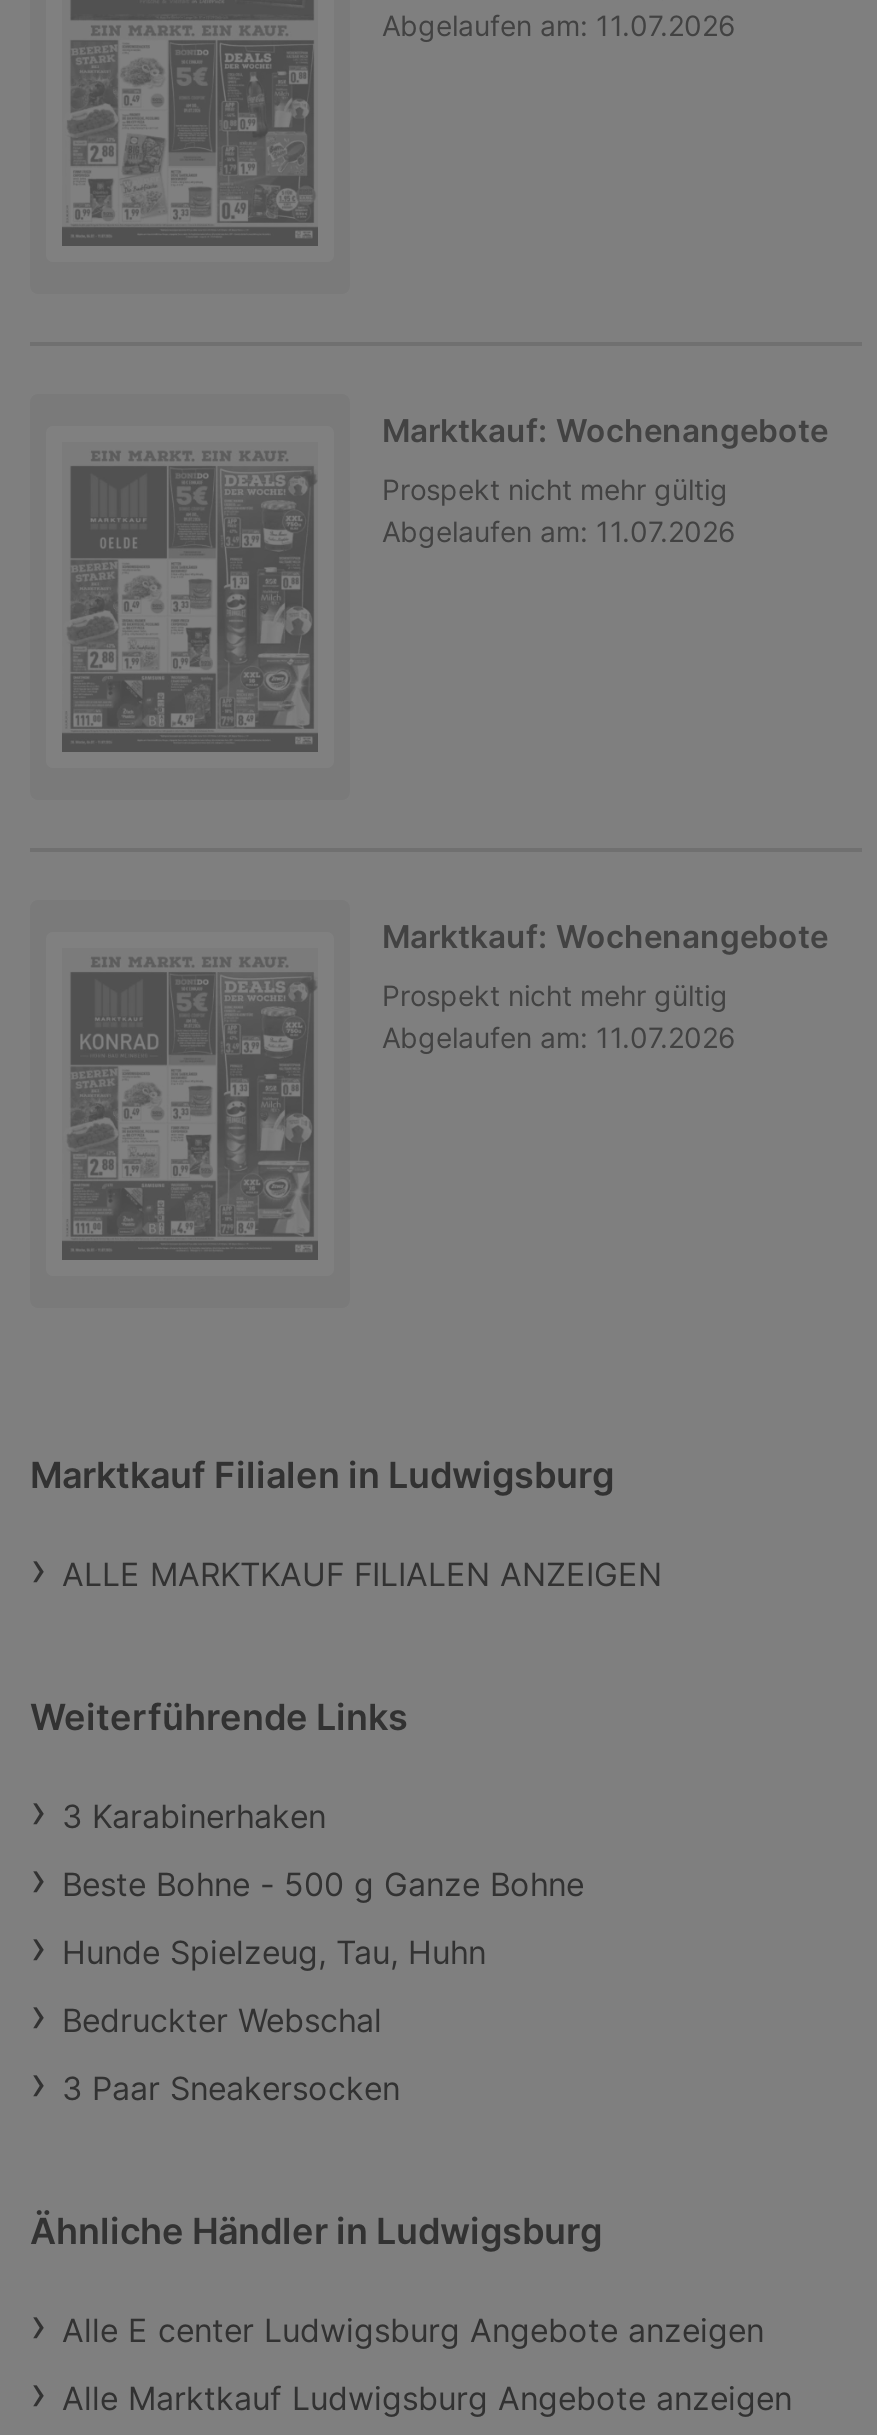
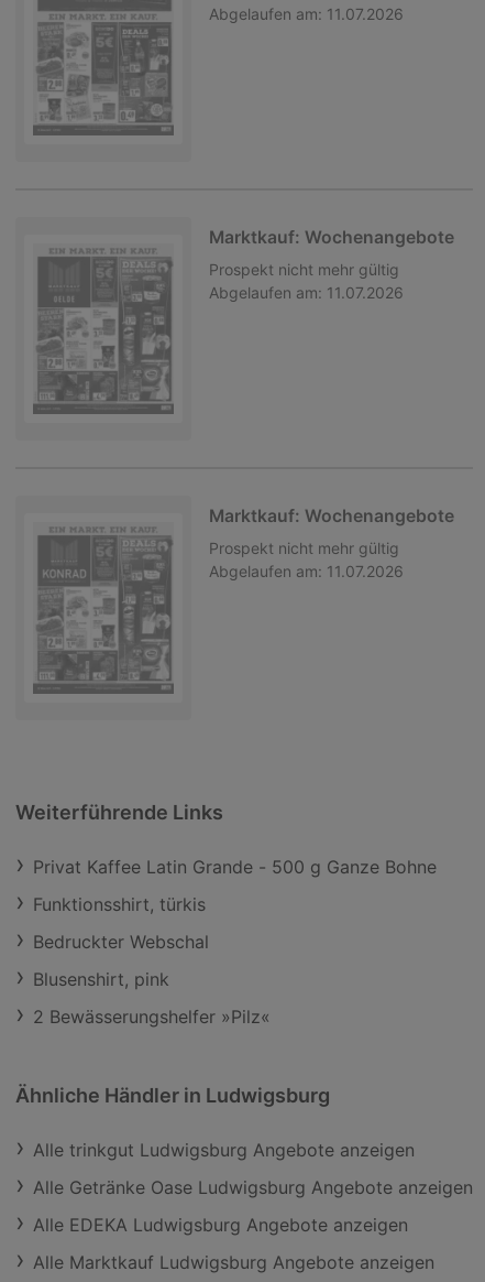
- Marktkauf Filialen in Ludwigsburg
- ALLE MARKTKAUF FILIALEN ANZEIGEN

moved up: Weiterführende Links

- 3 Karabinerhaken
- Beste Bohne - 500 g Ganze Bohne
- Hunde Spielzeug, Tau, Huhn
+ Privat Kaffee Latin Grande - 500 g Ganze Bohne
+ Funktionsshirt, türkis

moved up: Bedruckter Webschal

- 3 Paar Sneakersocken
+ Blusenshirt, pink
+ 2 Bewässerungshelfer »Pilz«

moved up: Ähnliche Händler in Ludwigsburg

- Alle E center Ludwigsburg Angebote anzeigen
+ Alle trinkgut Ludwigsburg Angebote anzeigen
+ Alle Getränke Oase Ludwigsburg Angebote anzeigen
+ Alle EDEKA Ludwigsburg Angebote anzeigen
